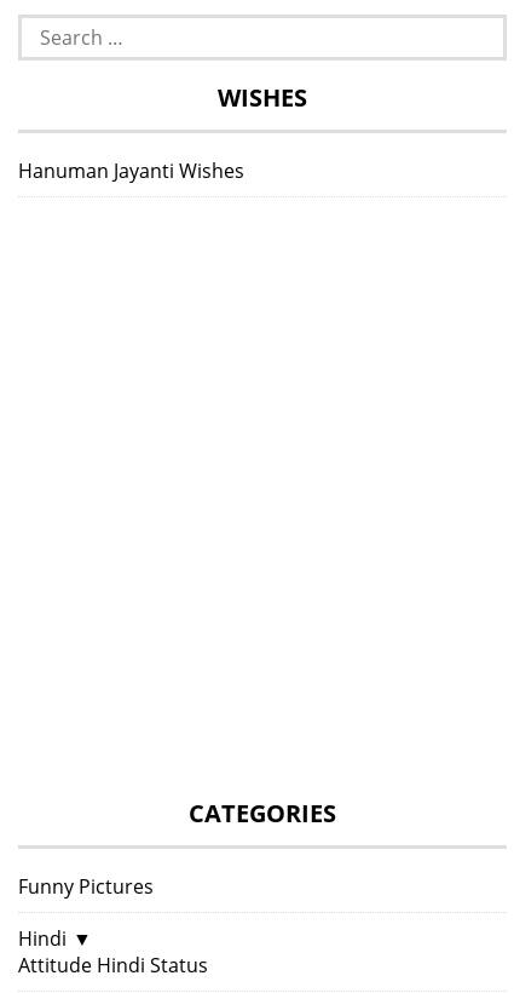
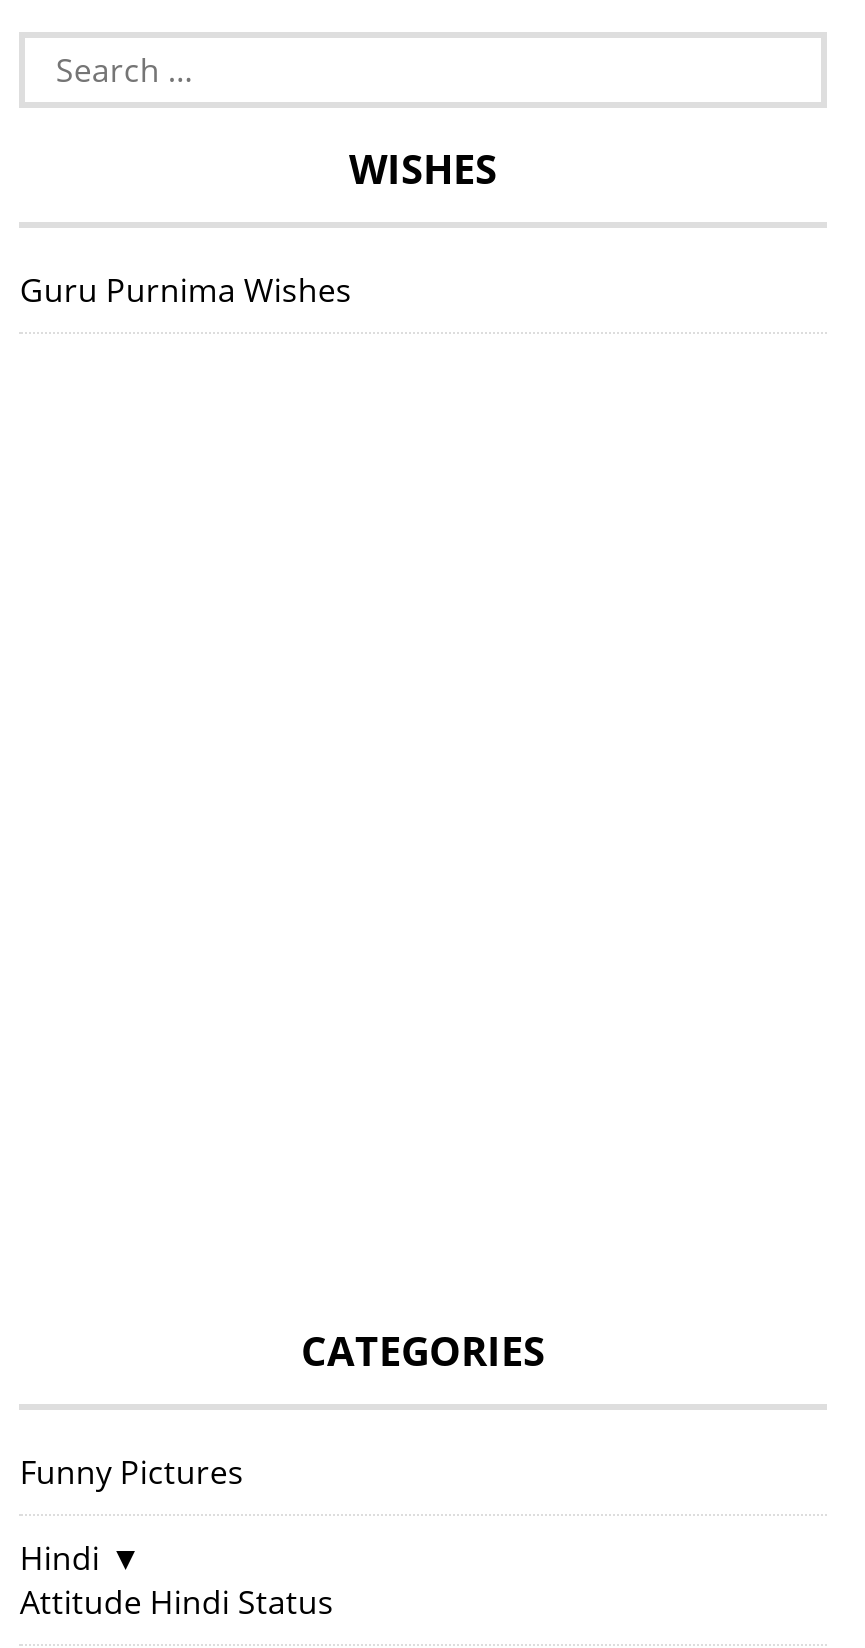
- Hanuman Jayanti Wishes
+ Guru Purnima Wishes
